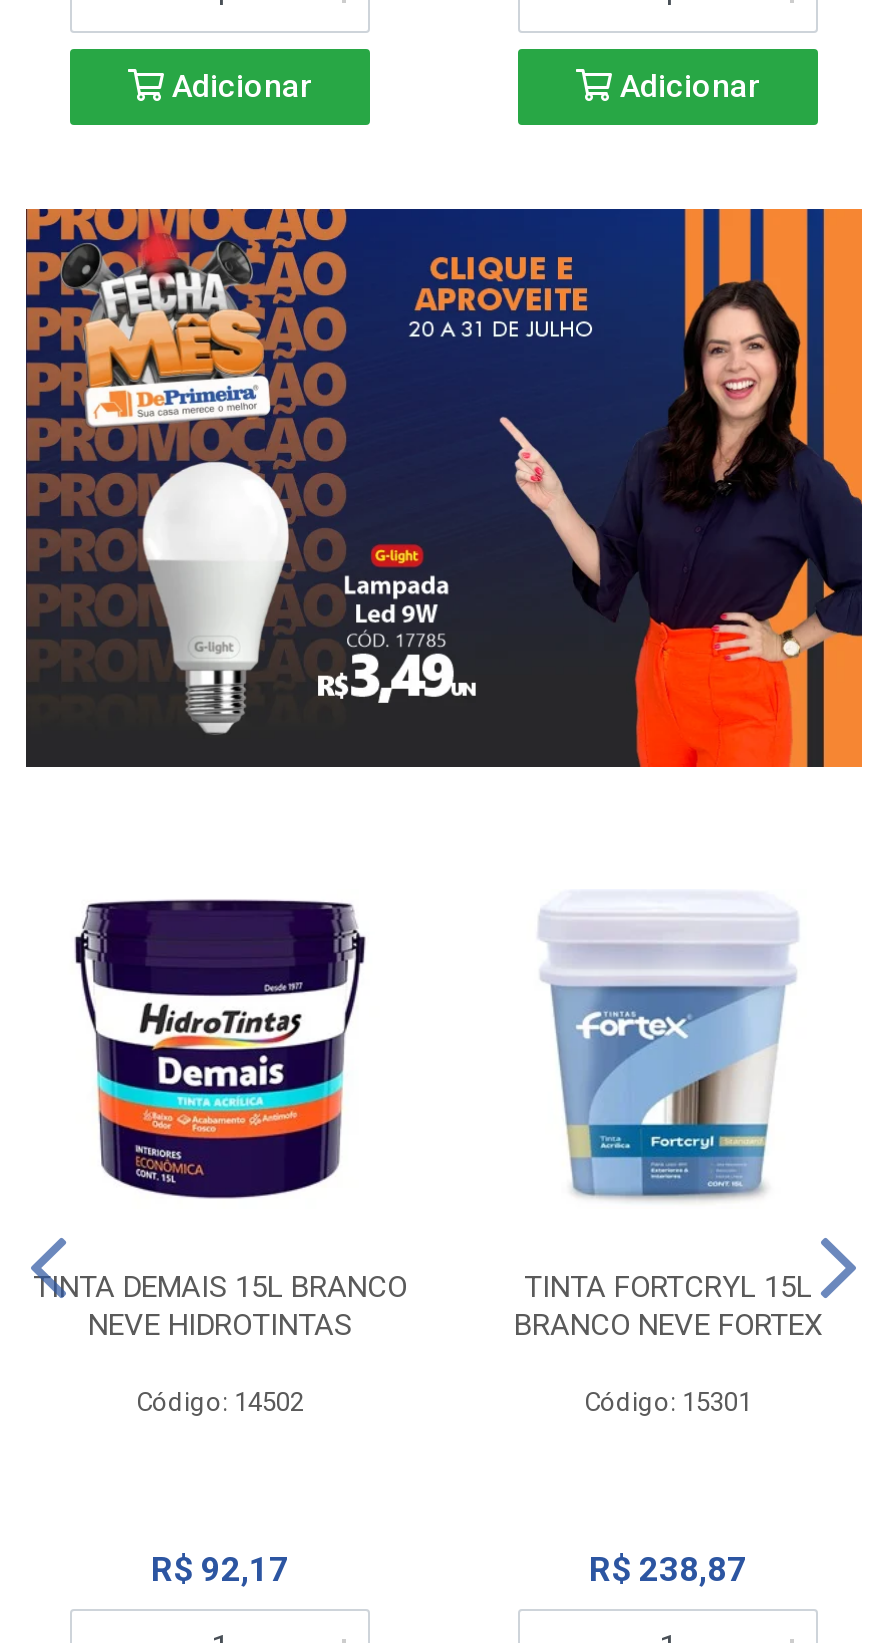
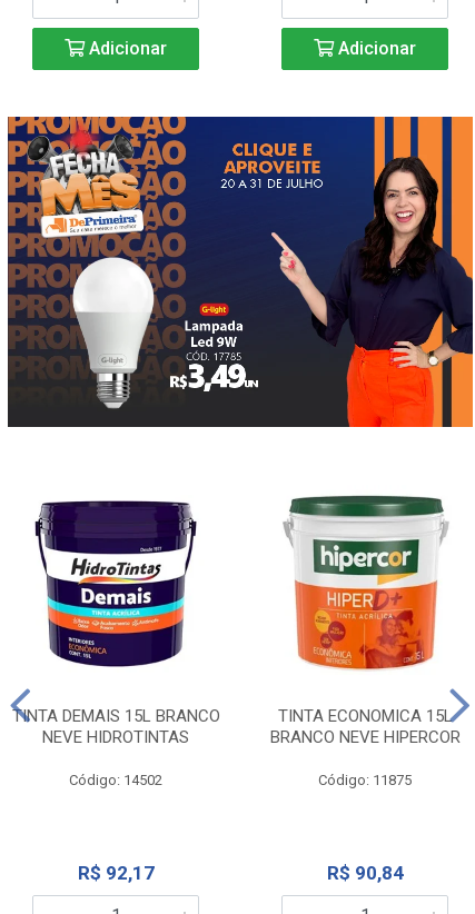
- [image]
- TINTA FORTCRYL 15L
+ [image]
+ TINTA ECONOMICA 15L

- BRANCO NEVE FORTEX
+ BRANCO NEVE HIPERCOR

- Código: 15301
+ Código: 11875

- R$ 238,87
+ R$ 90,84
